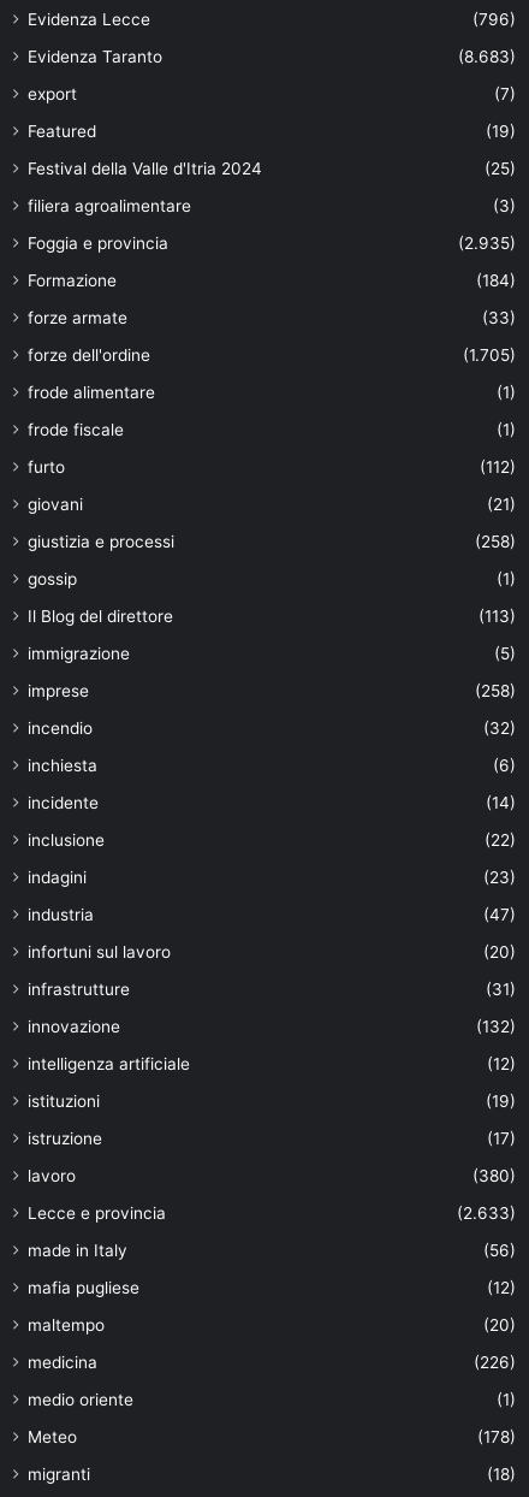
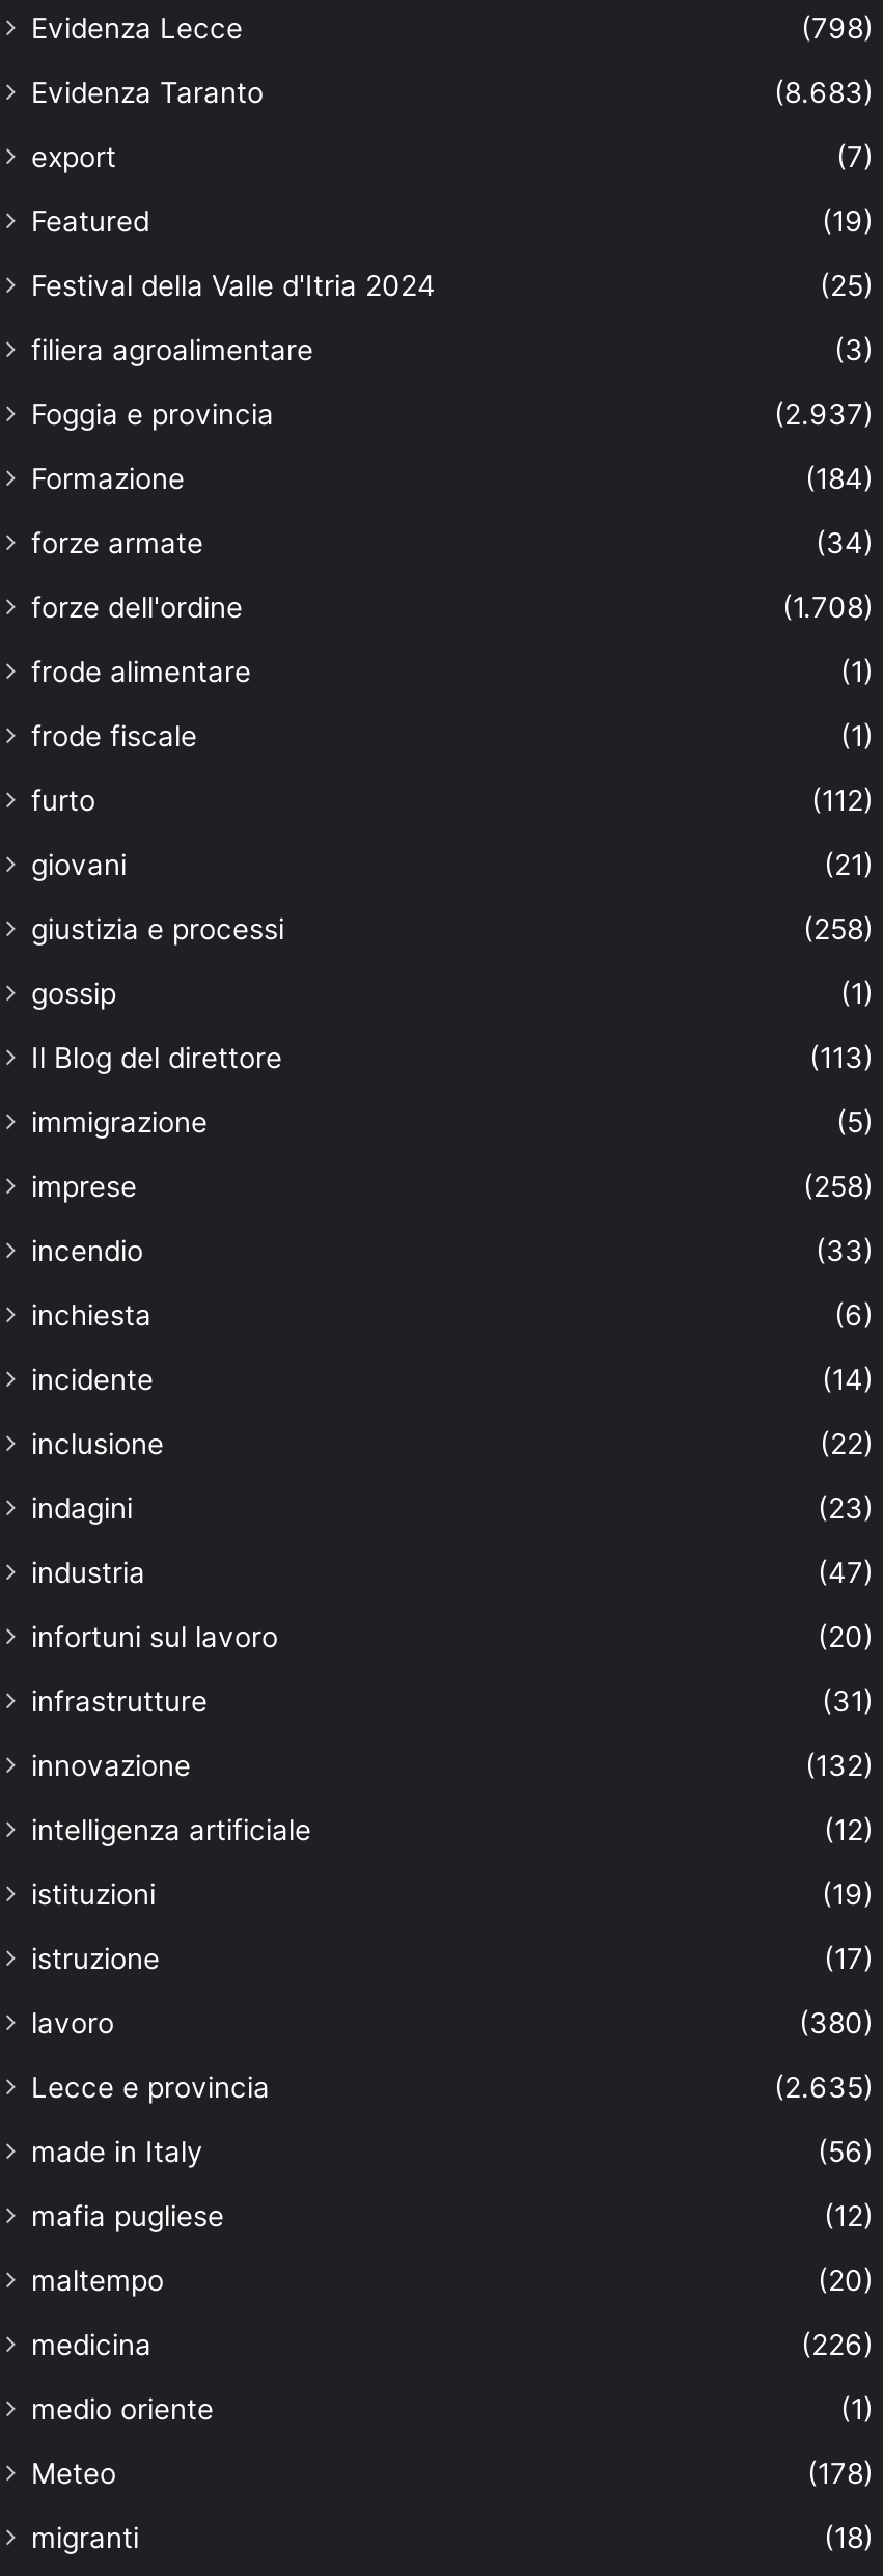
- (796)
+ (798)

- (2.935)
+ (2.937)

- (33)
+ (34)

- (1.705)
+ (1.708)

- (32)
+ (33)

- (2.633)
+ (2.635)
